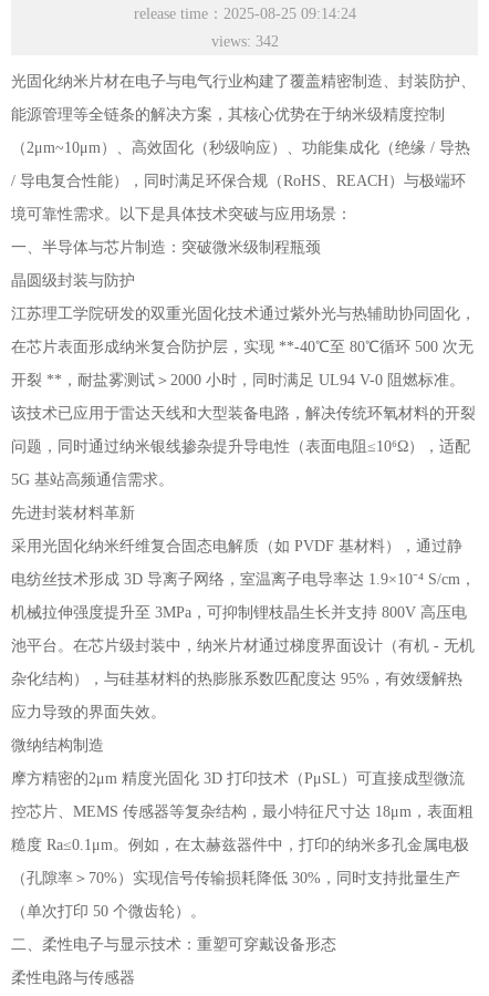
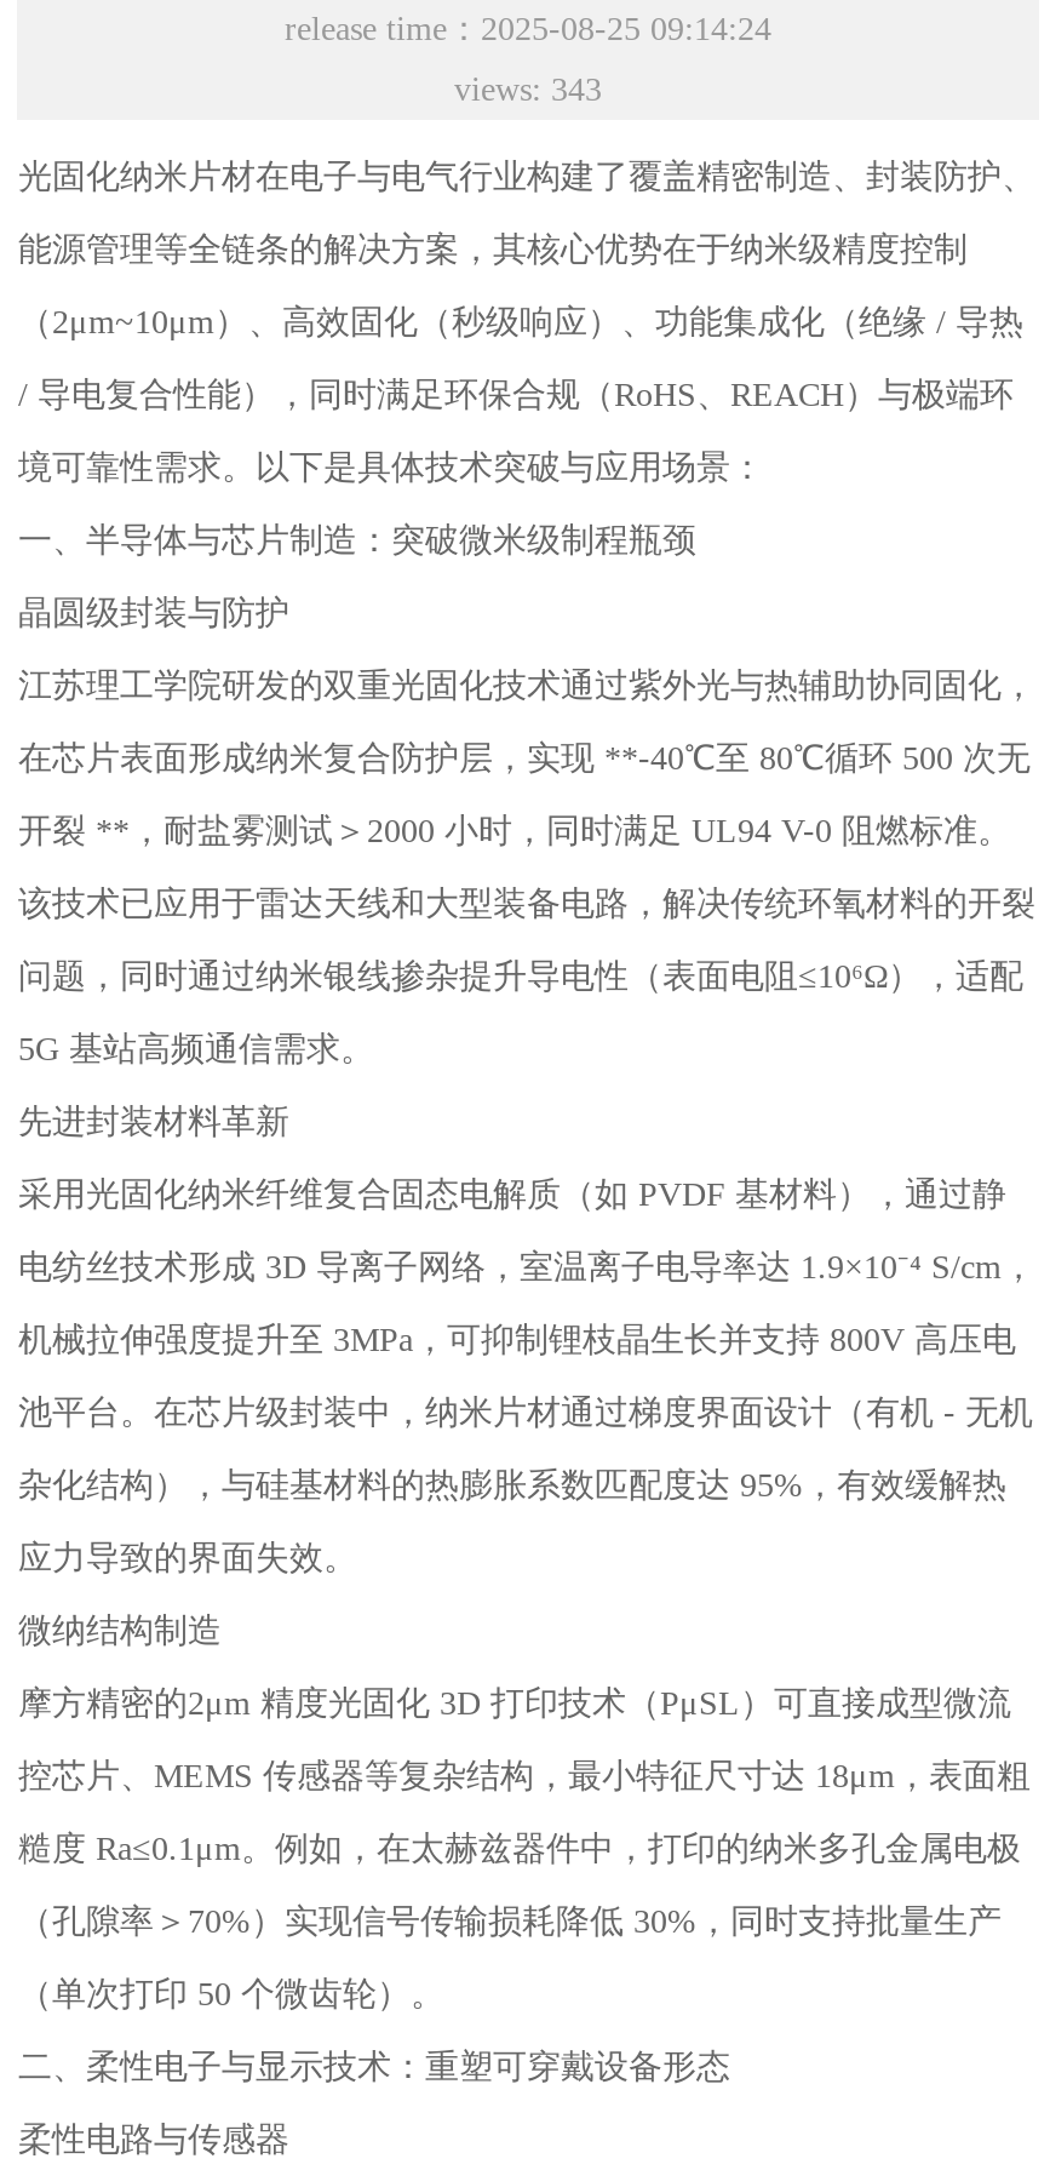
- views: 342
+ views: 343
